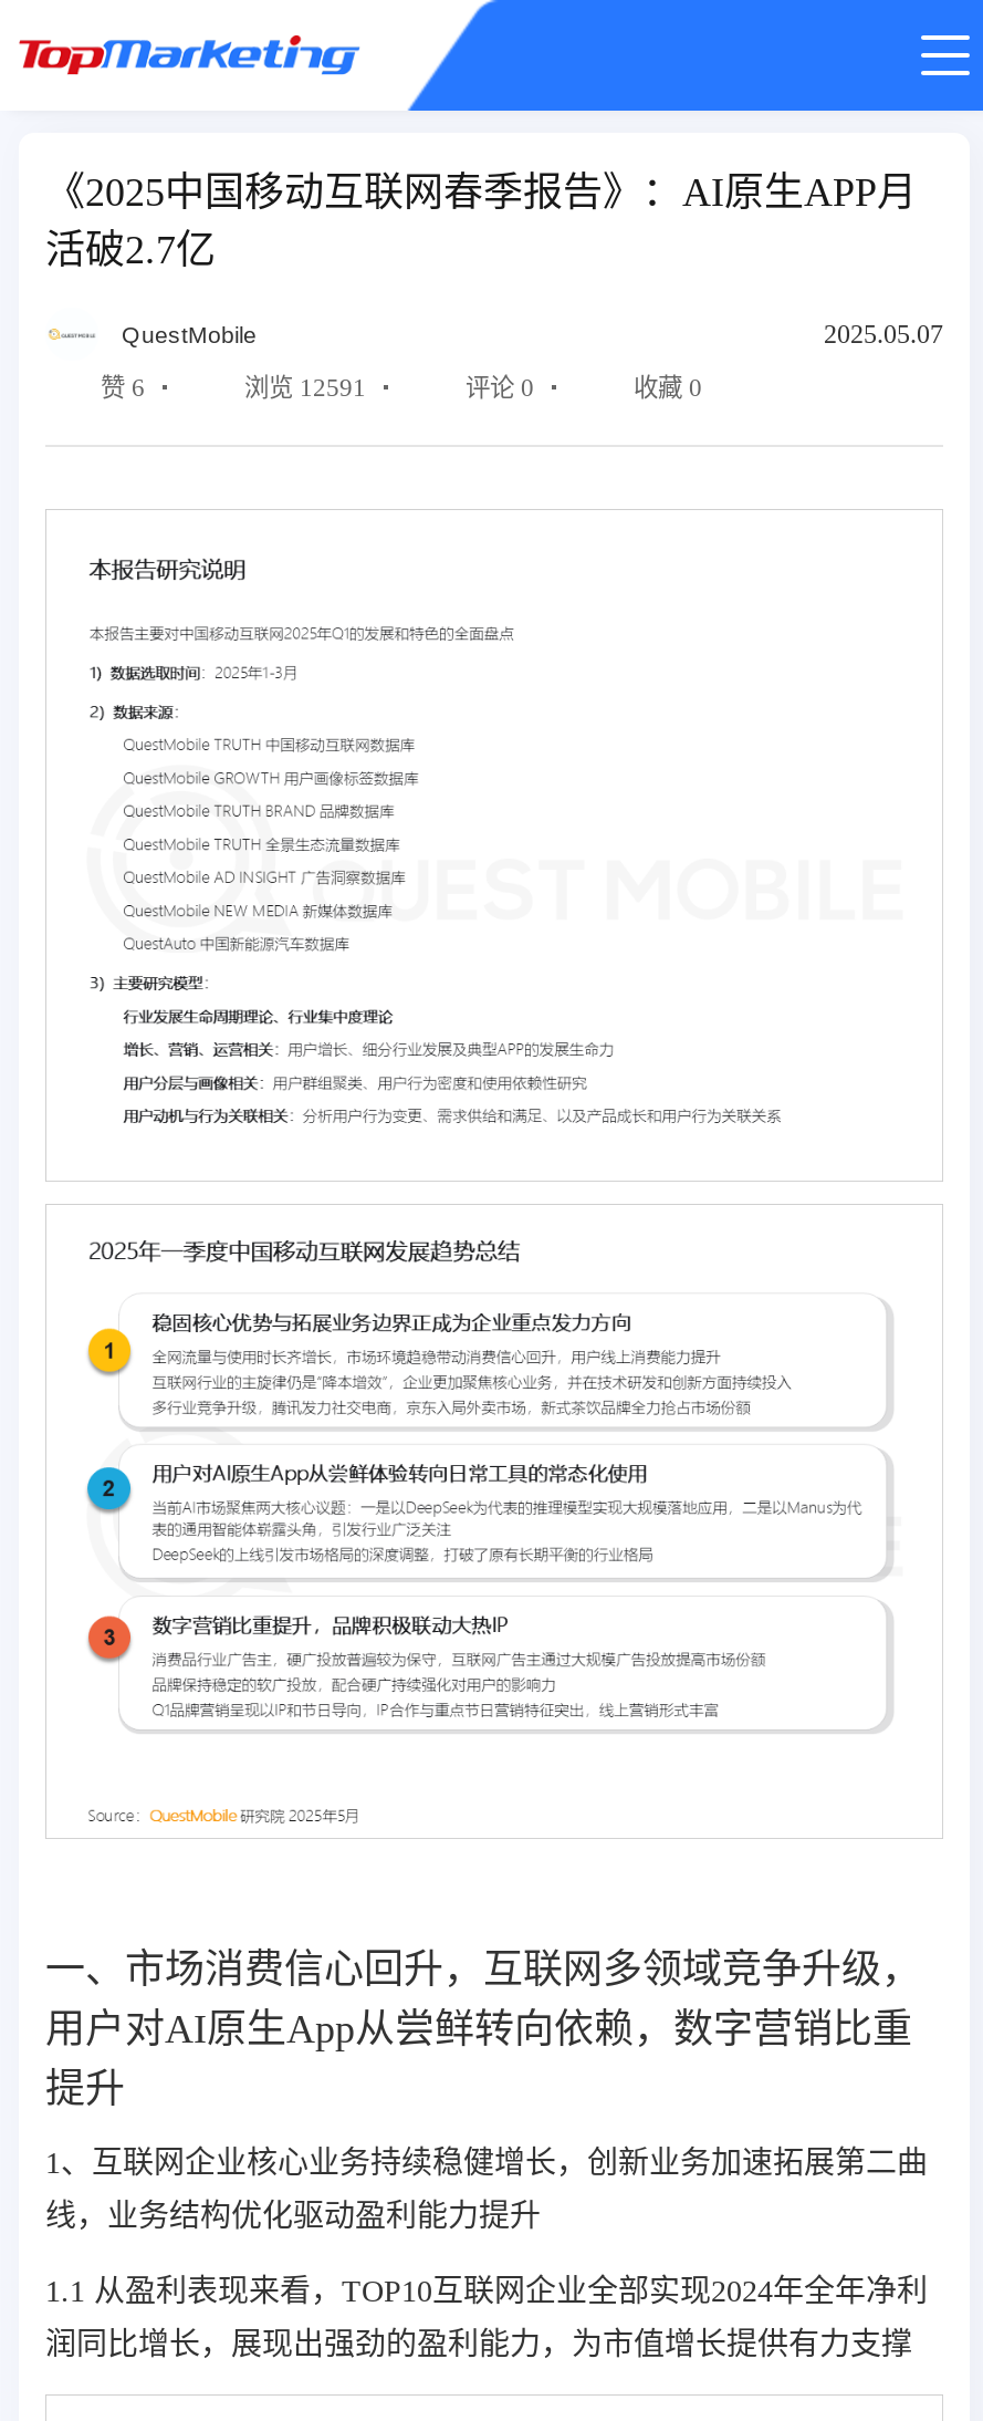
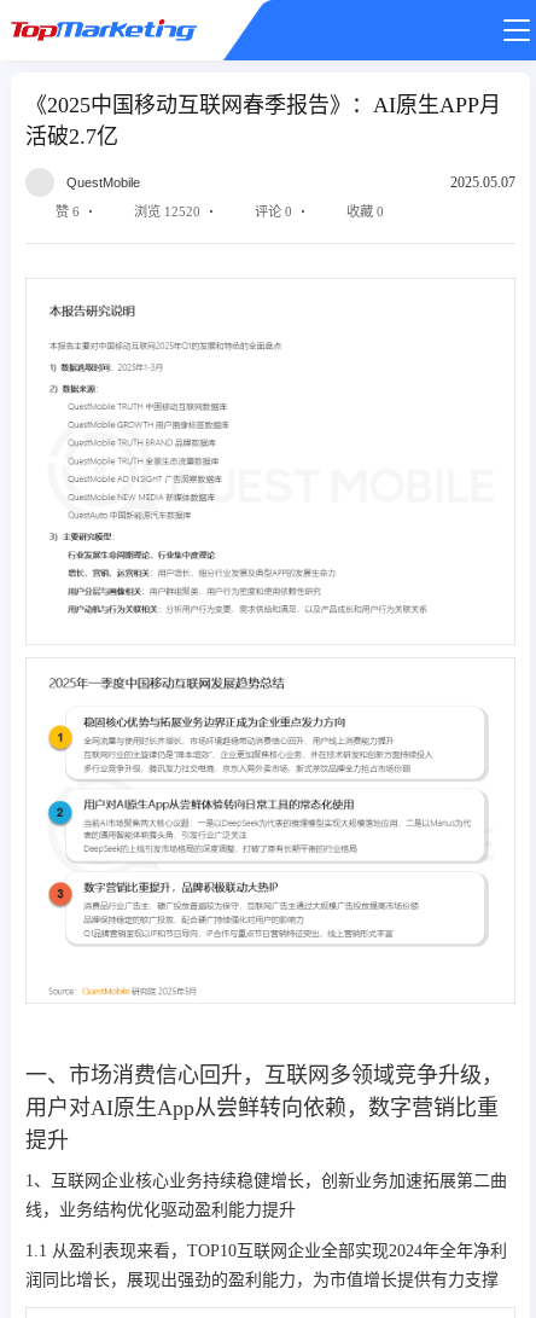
- 浏览 12591
+ 浏览 12520
